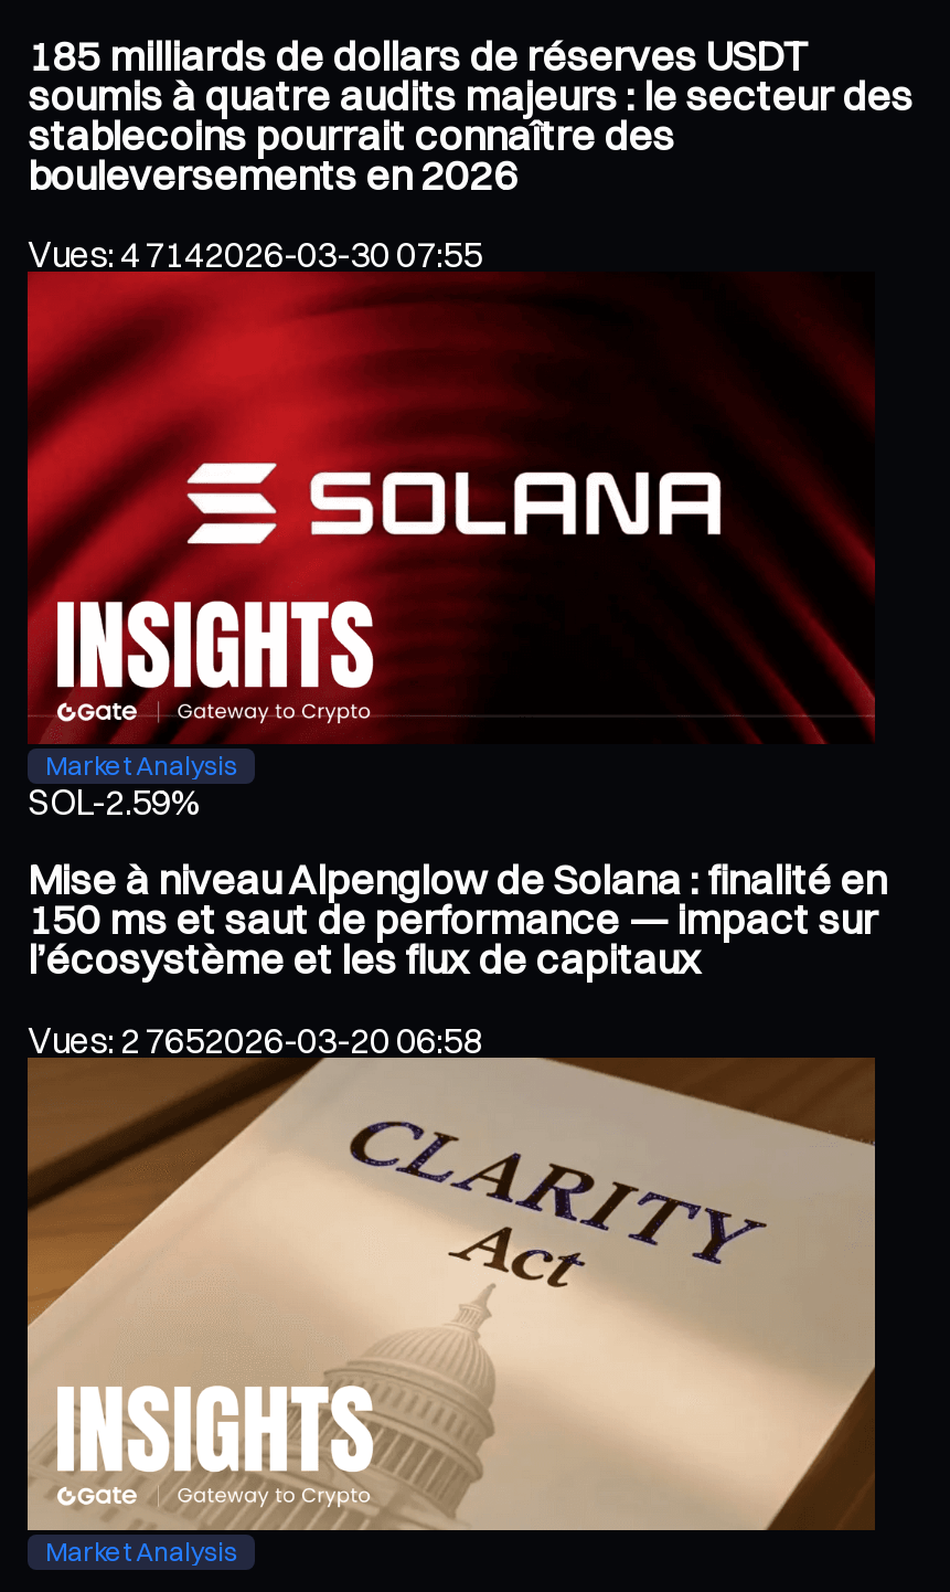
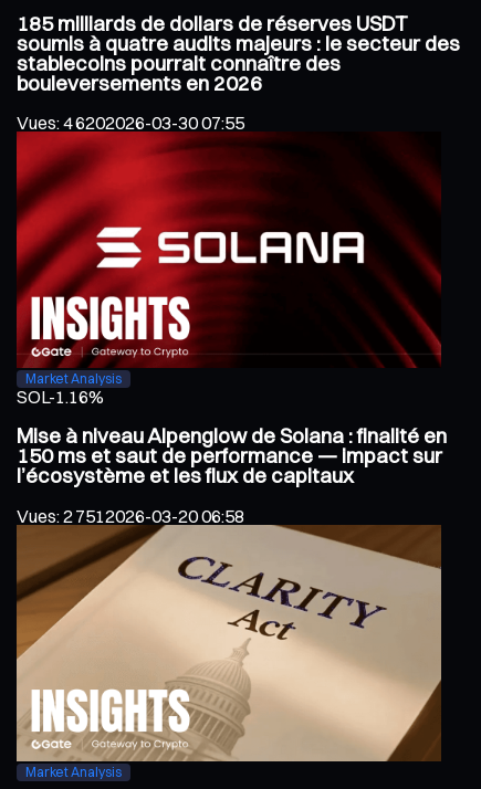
- Vues: 4 7142026-03-30 07:55
+ Vues: 4 6202026-03-30 07:55

- SOL-2.59%
+ SOL-1.16%

- Vues: 2 7652026-03-20 06:58
+ Vues: 2 7512026-03-20 06:58
